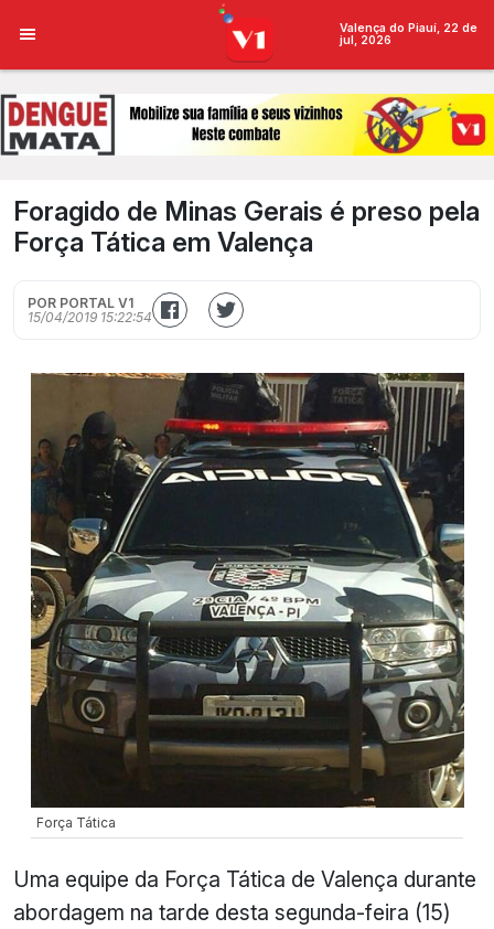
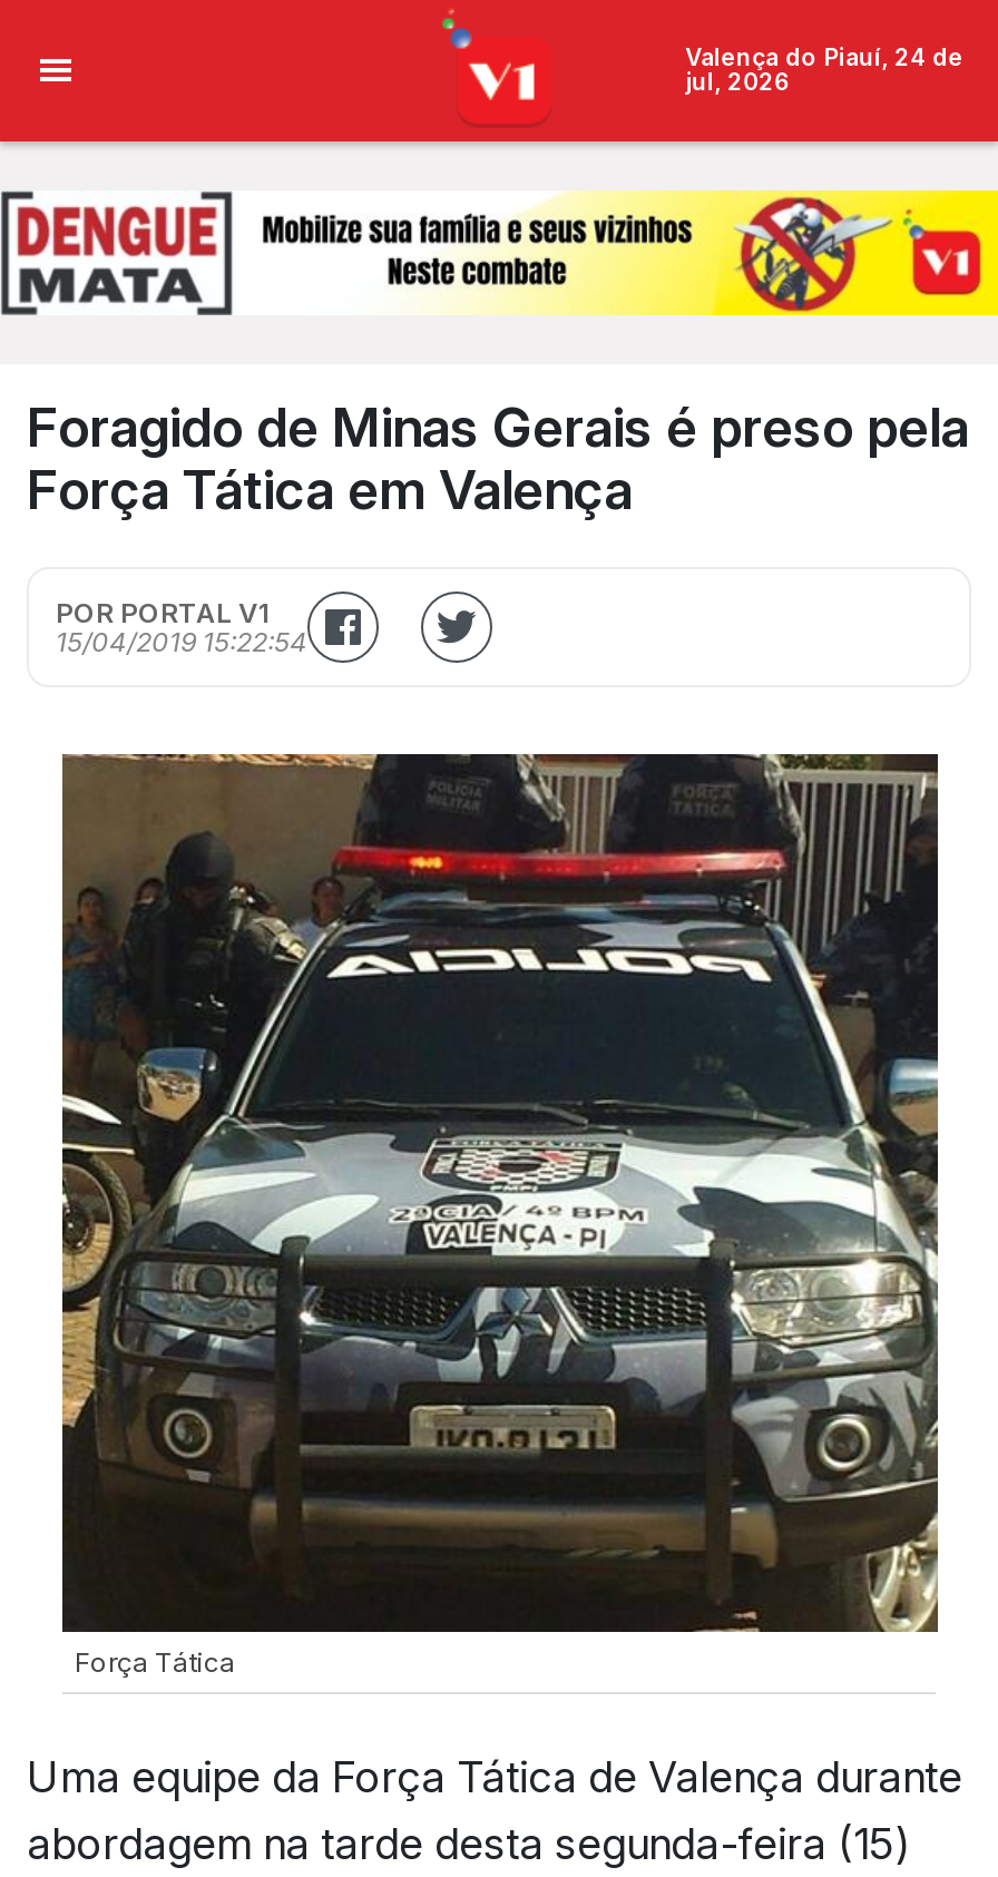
- Valença do Piauí, 22 de
+ Valença do Piauí, 24 de
